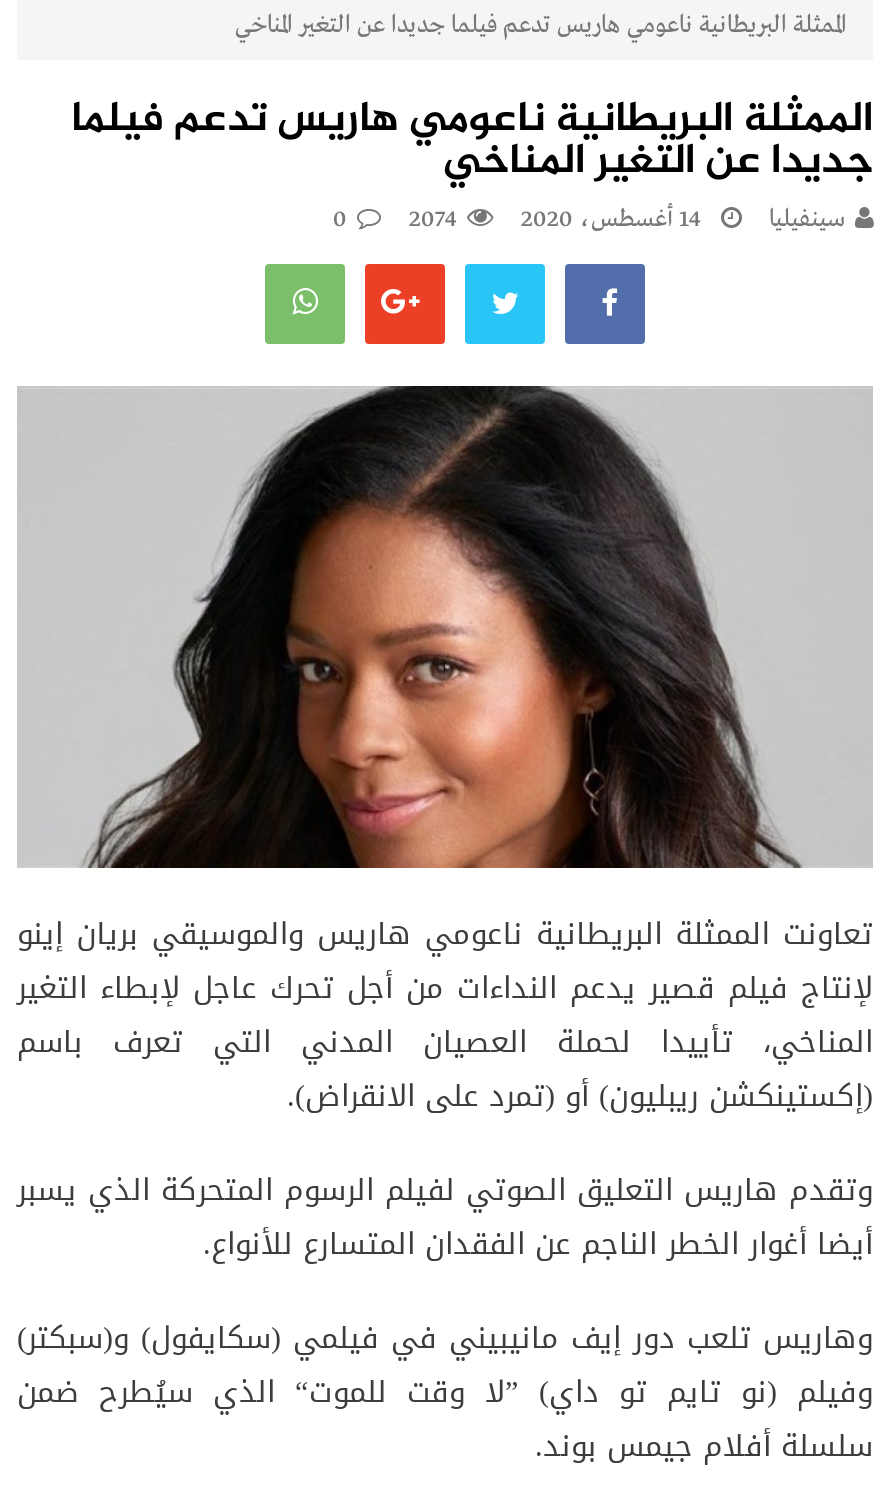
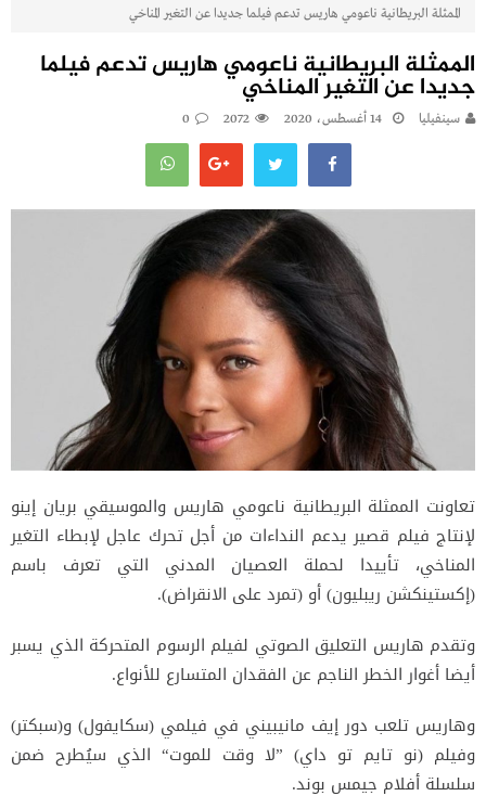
- 0 2074
+ 0 2072
